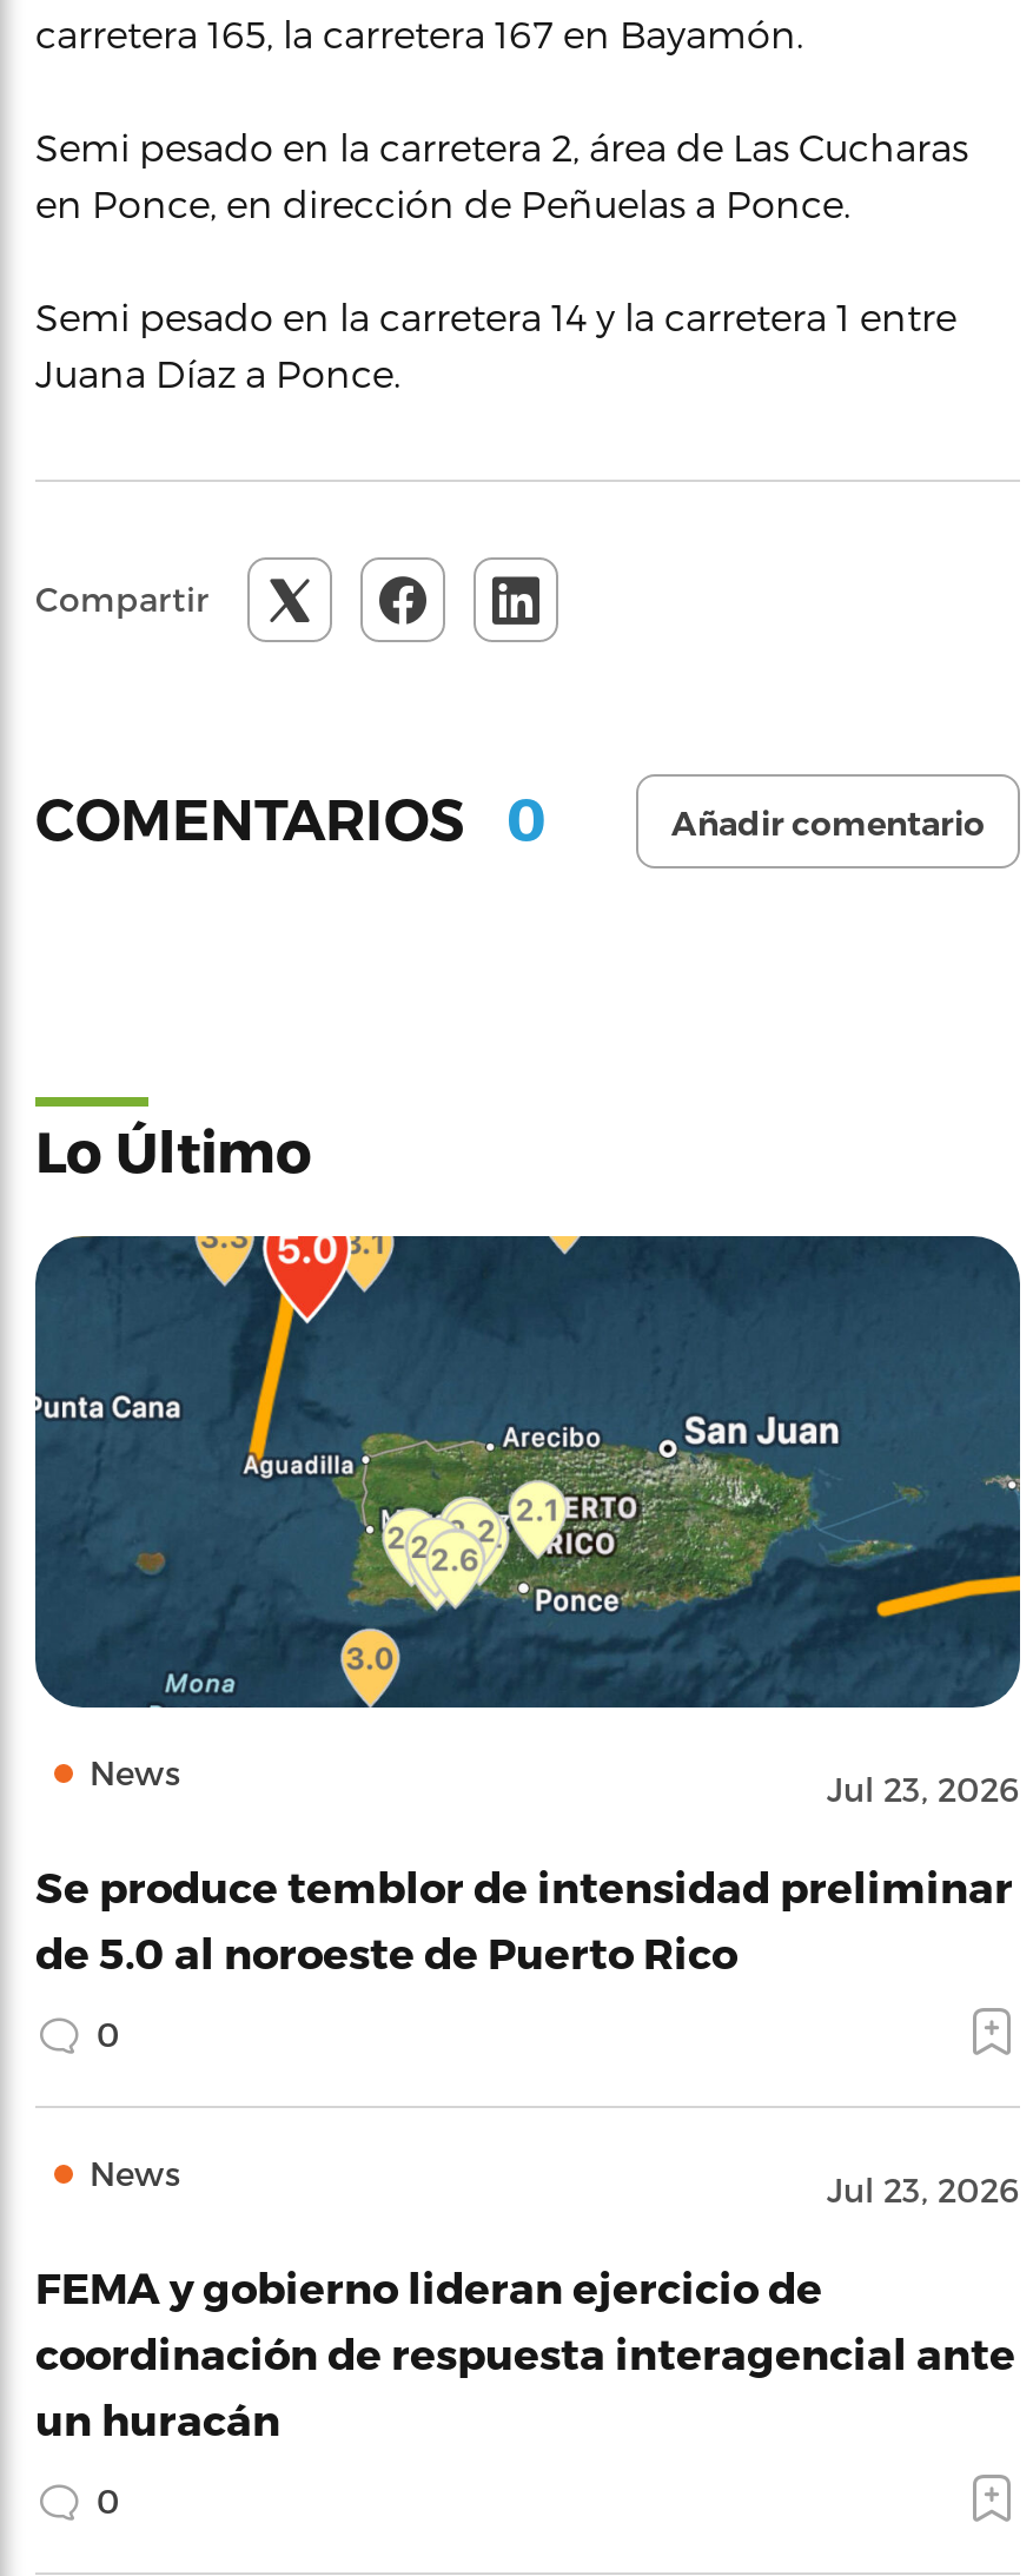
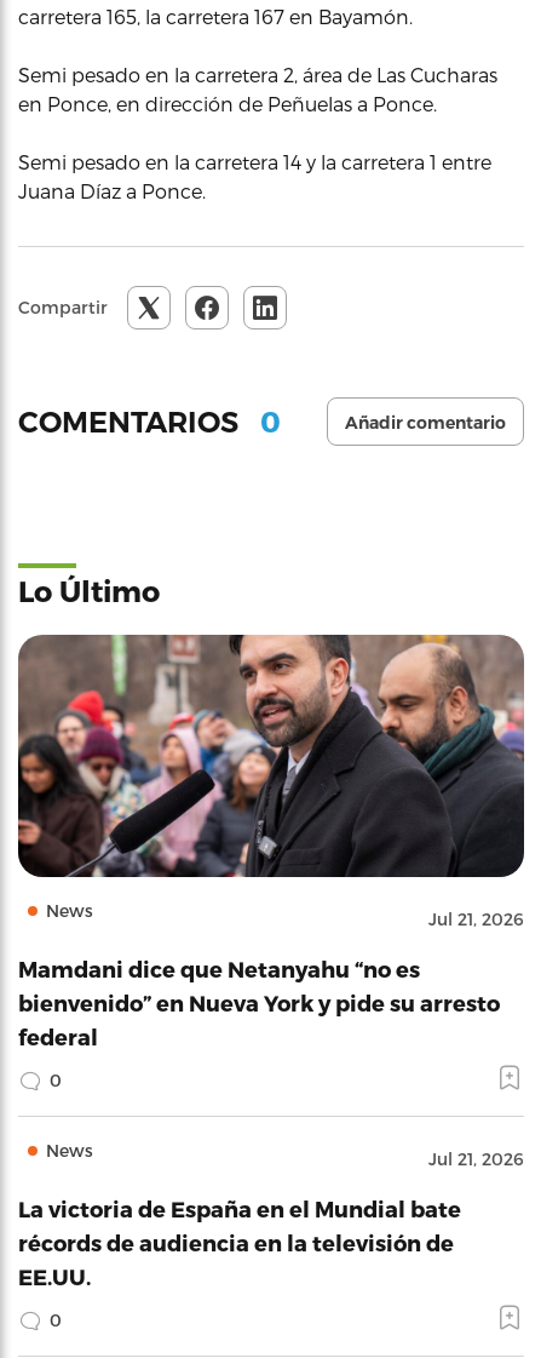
- [image]
- Jul 23, 2026
+ [image]
+ Jul 21, 2026

- Se produce temblor de intensidad preliminar
- de 5.0 al noroeste de Puerto Rico
+ Mamdani dice que Netanyahu “no es
+ bienvenido” en Nueva York y pide su arresto
+ federal

- Jul 23, 2026
+ Jul 21, 2026

- FEMA y gobierno lideran ejercicio de
- coordinación de respuesta interagencial ante
- un huracán
+ La victoria de España en el Mundial bate
+ récords de audiencia en la televisión de
+ EE.UU.
